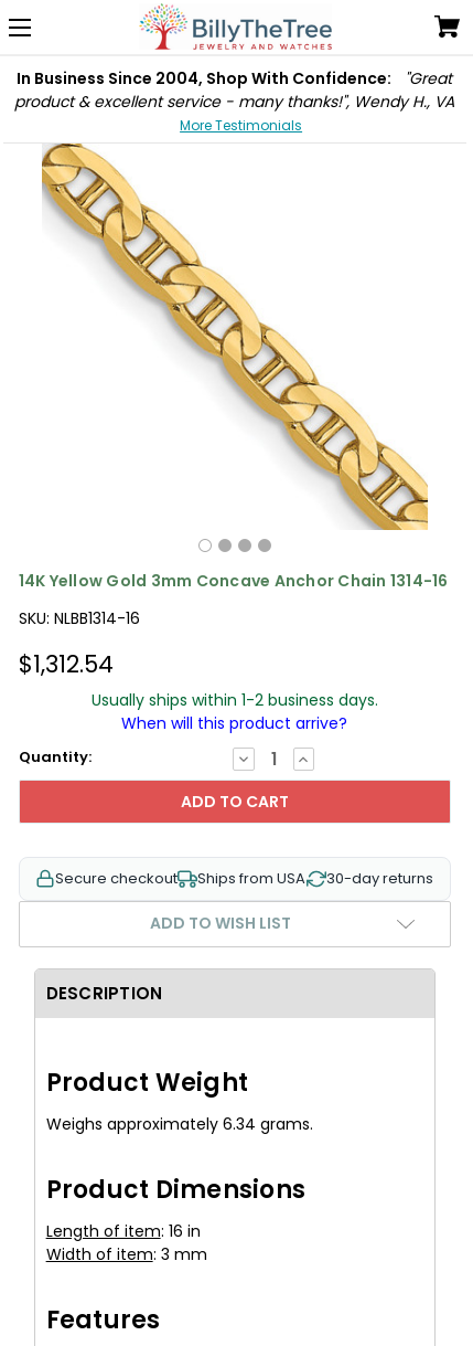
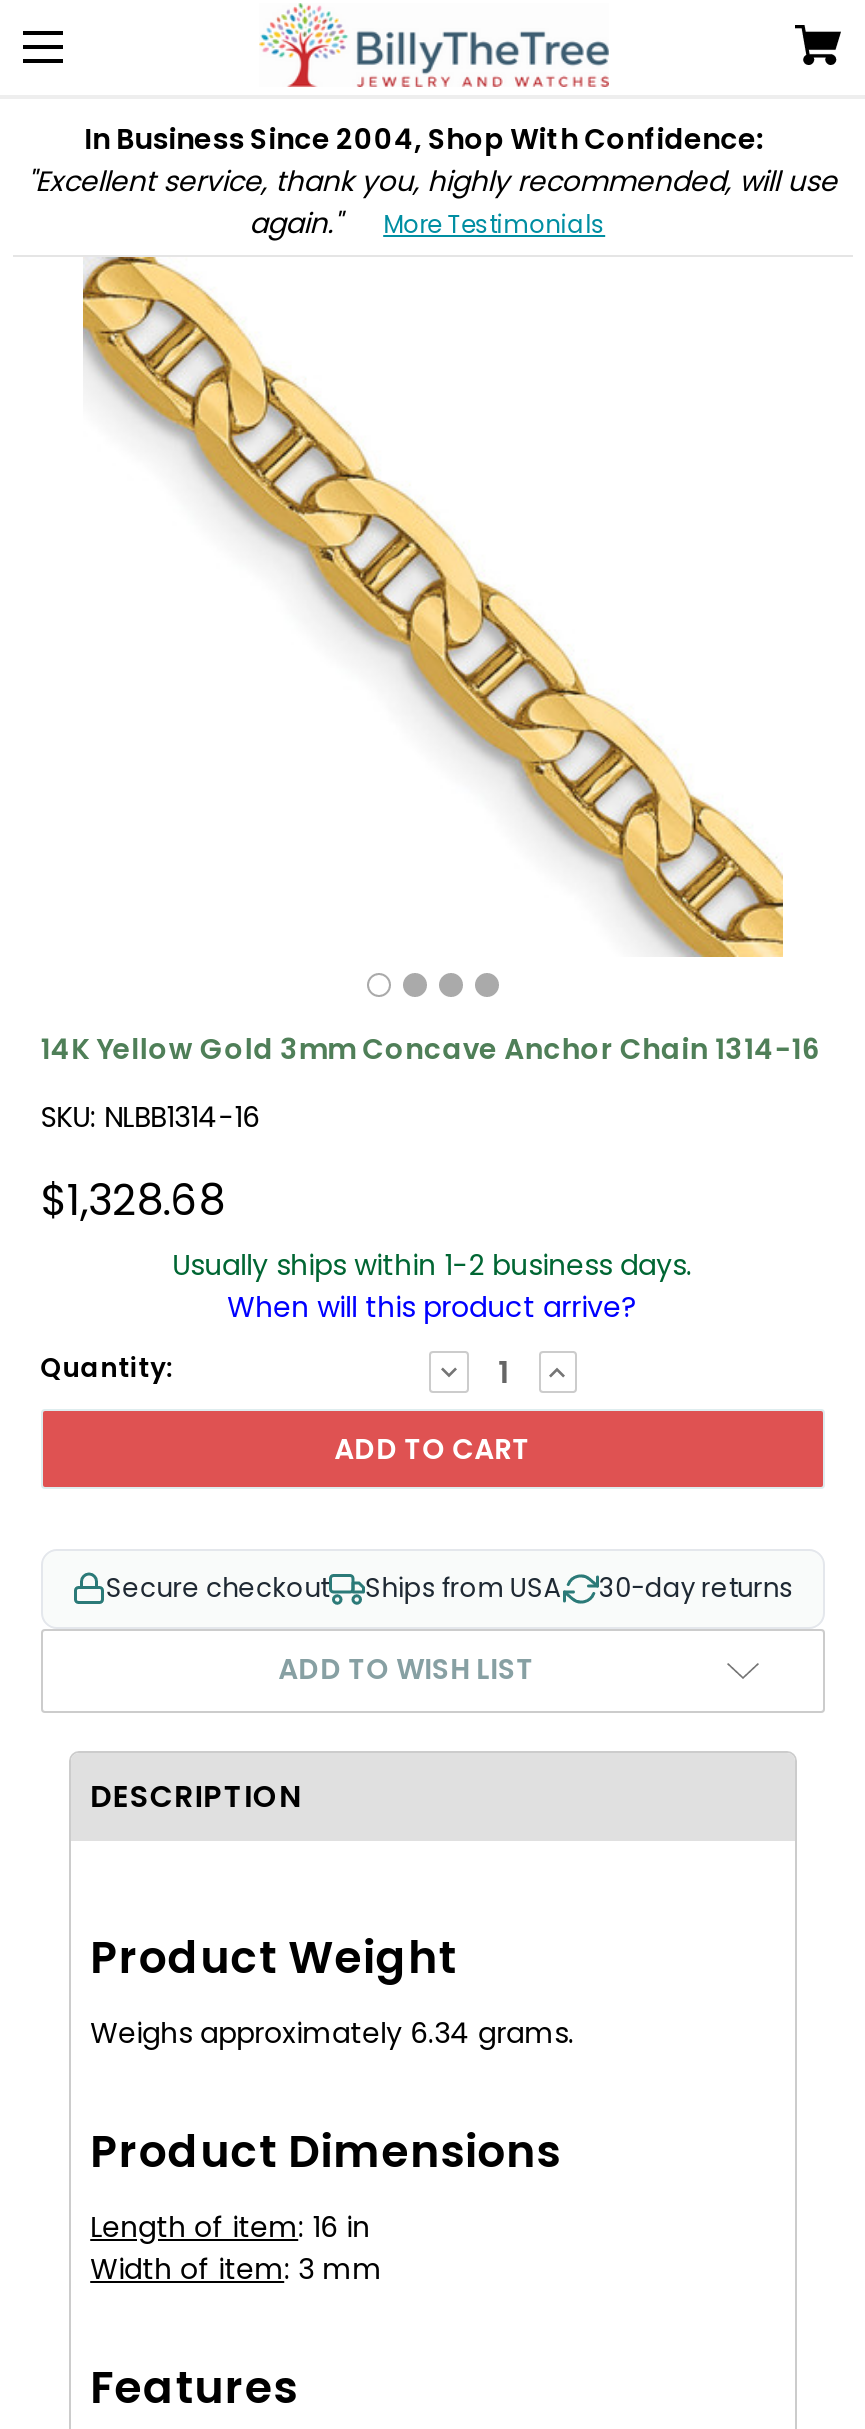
- In Business Since 2004, Shop With Confidence: "Great
- product & excellent service - many thanks!", Wendy H., VA
+ In Business Since 2004, Shop With Confidence:
+ "Excellent service, thank you, highly recommended, will use
+ again."

- $1,312.54
+ $1,328.68
